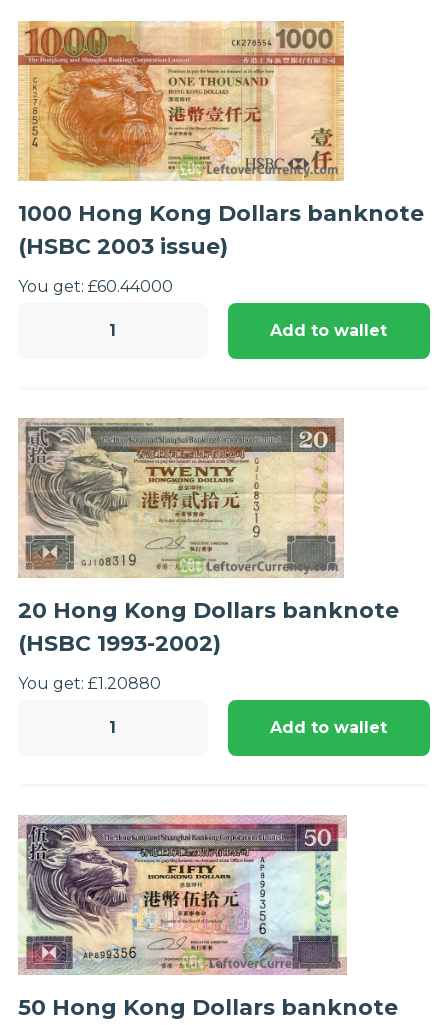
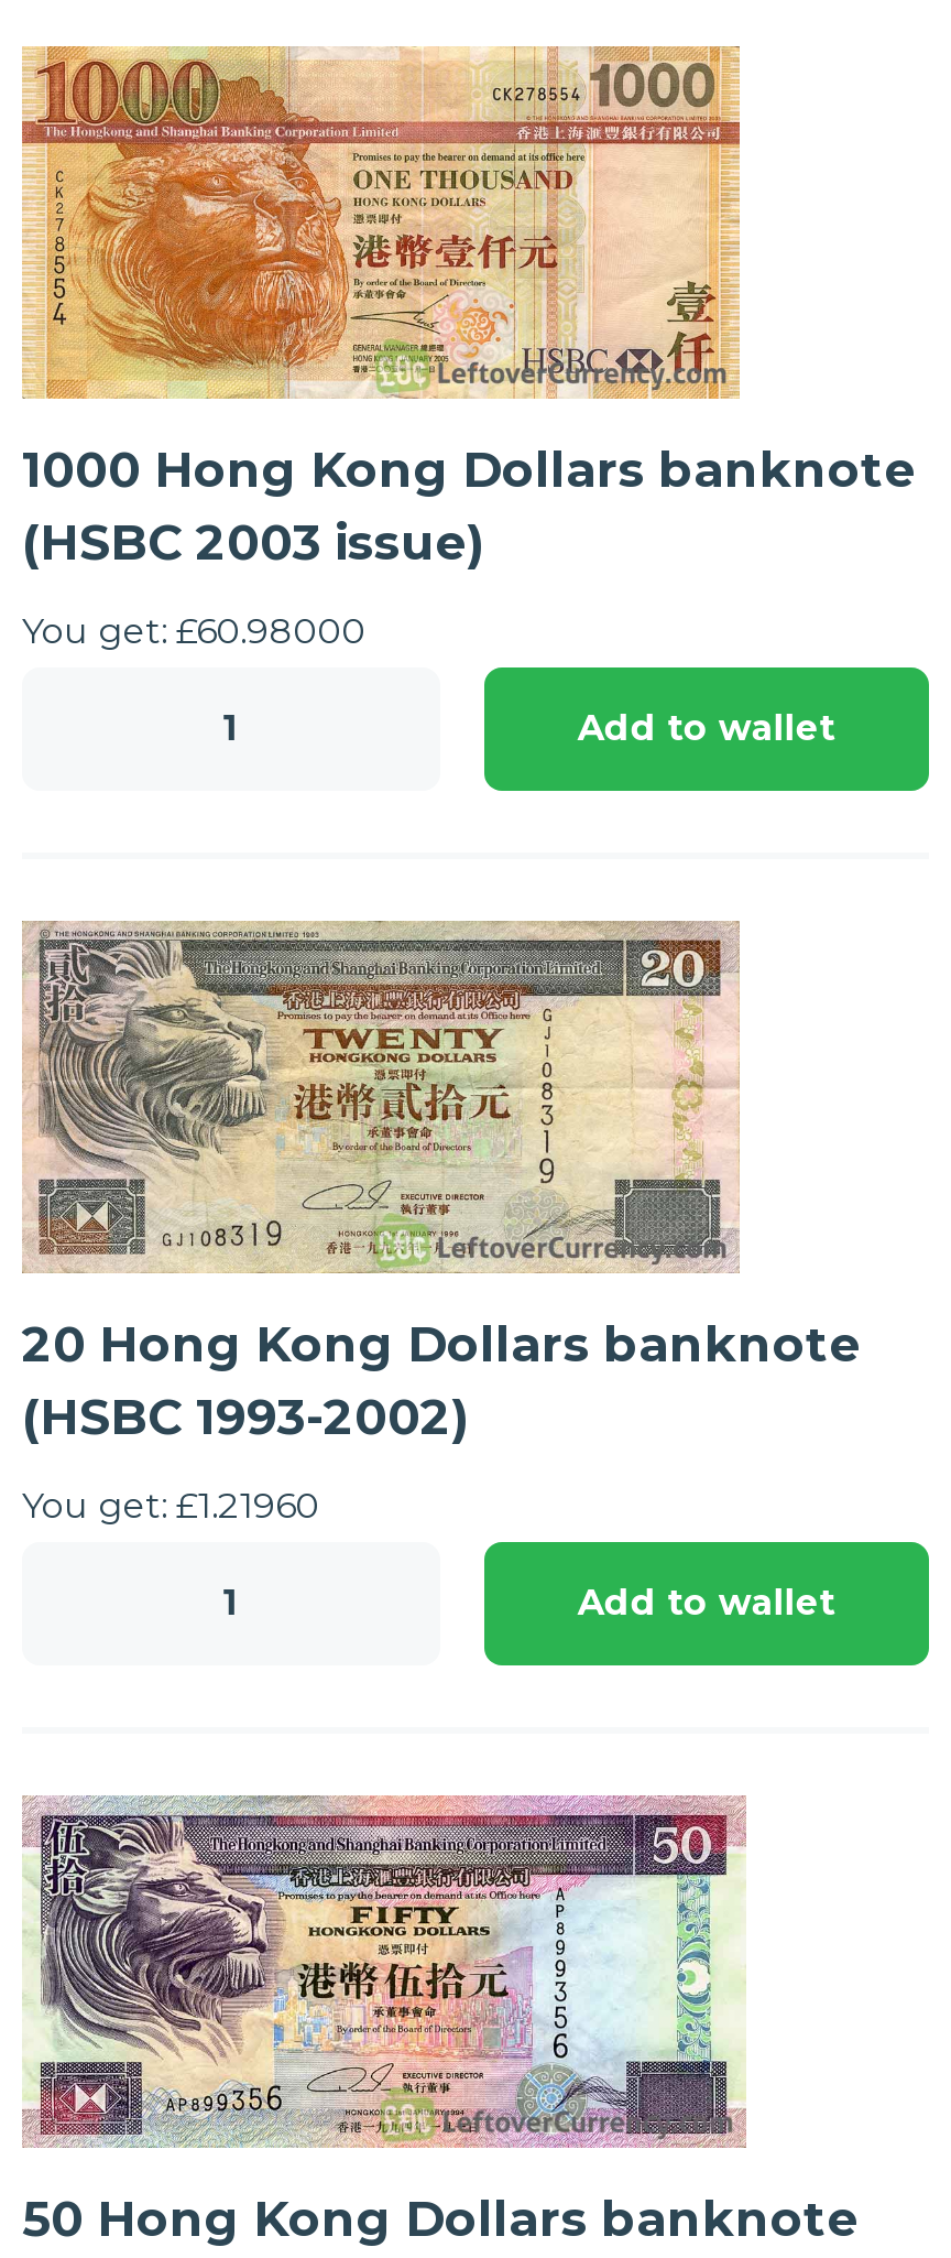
- You get: £60.44000
+ You get: £60.98000

- You get: £1.20880
+ You get: £1.21960
